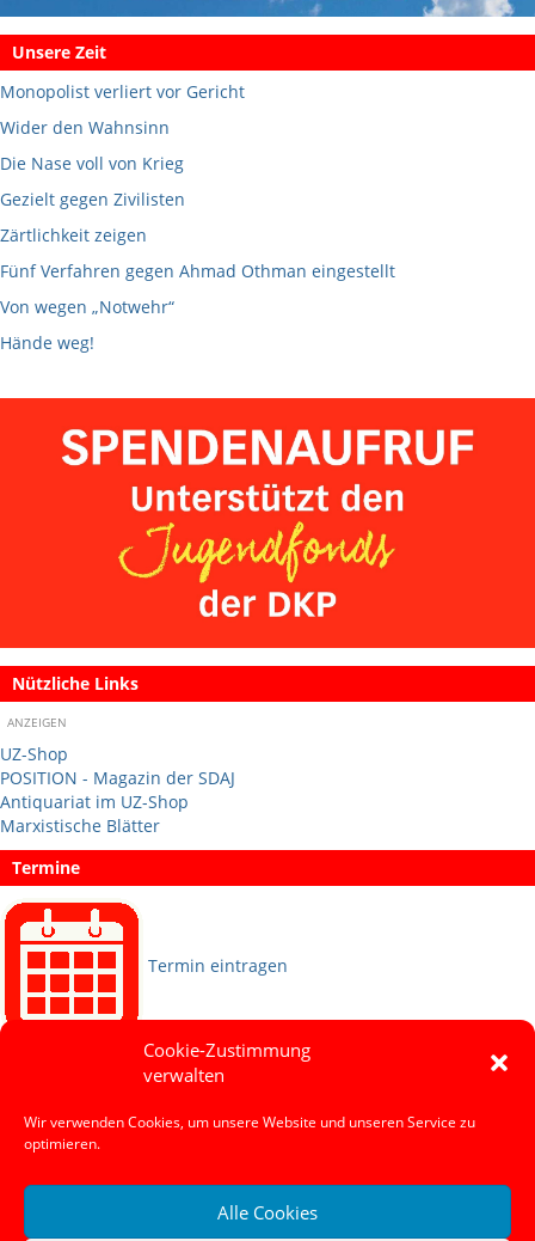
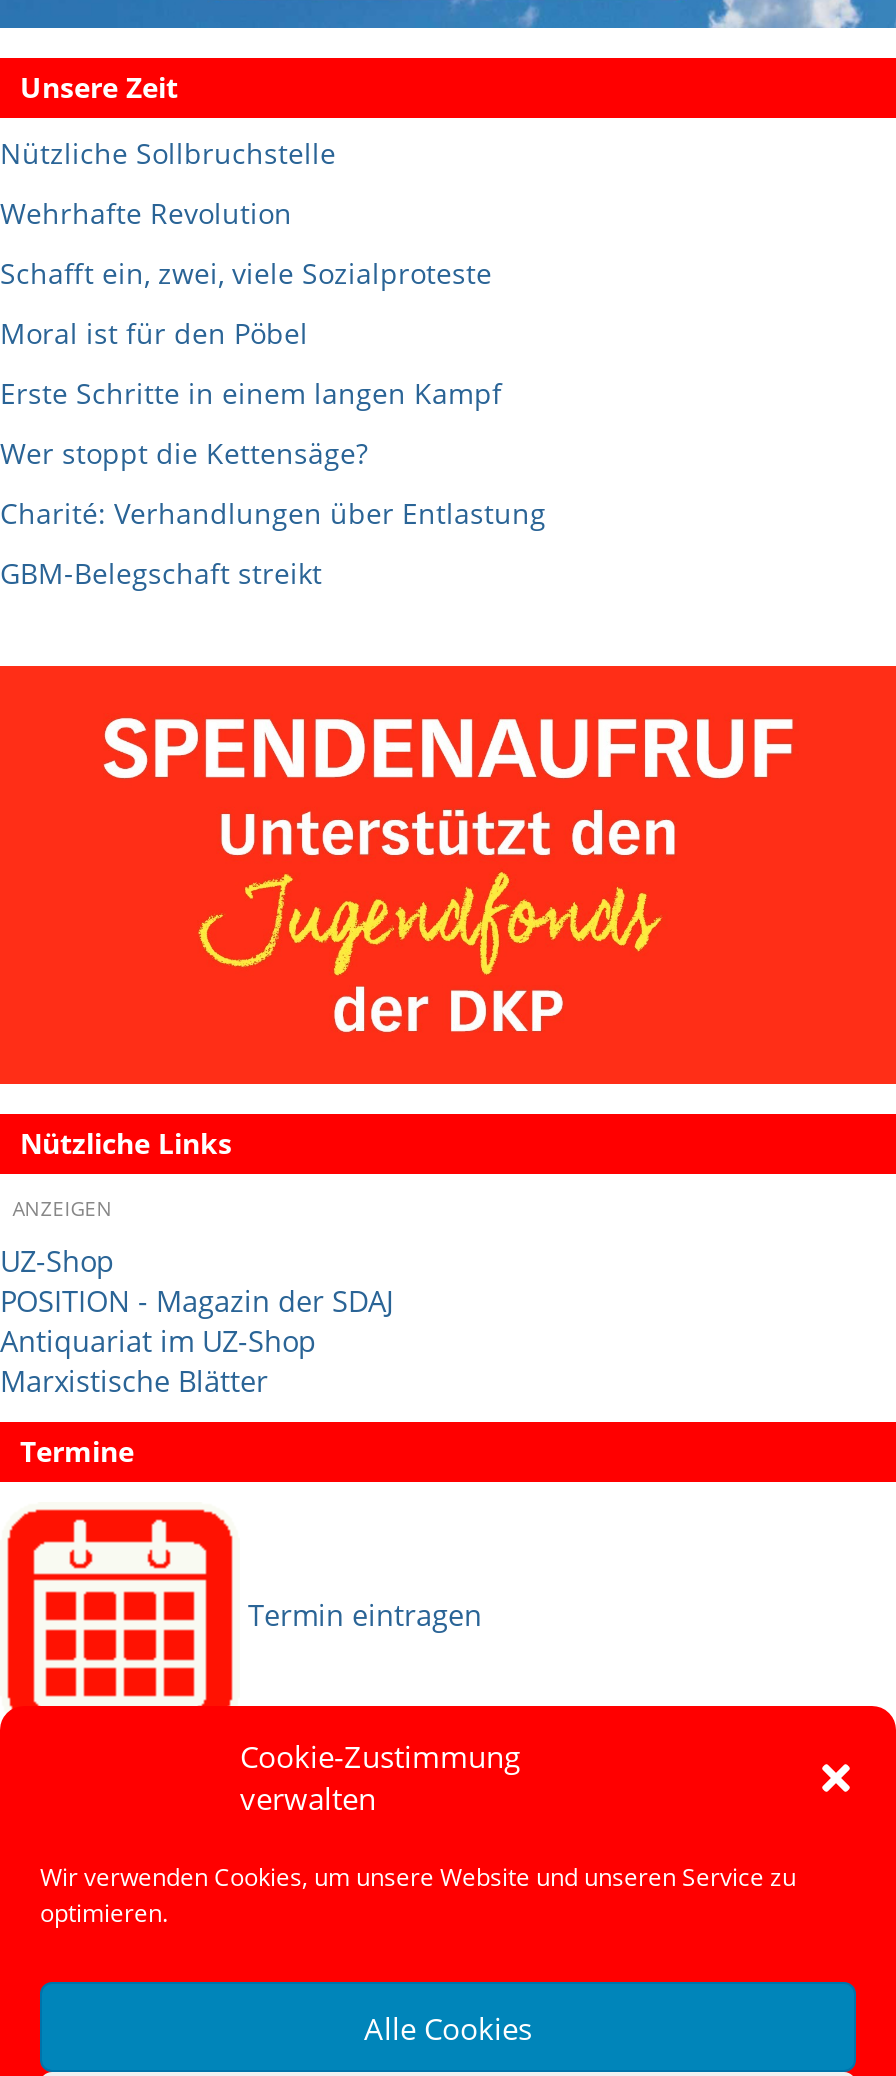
- Monopolist verliert vor Gericht
+ Nützliche Sollbruchstelle

- Wider den Wahnsinn
+ Wehrhafte Revolution

- Die Nase voll von Krieg
+ Schafft ein, zwei, viele Sozialproteste

- Gezielt gegen Zivilisten
+ Moral ist für den Pöbel

- Zärtlichkeit zeigen
+ Erste Schritte in einem langen Kampf

- Fünf Verfahren gegen Ahmad Othman eingestellt
+ Wer stoppt die Kettensäge?

- Von wegen „Notwehr“
+ Charité: Verhandlungen über Entlastung

- Hände weg!
+ GBM-Belegschaft streikt
